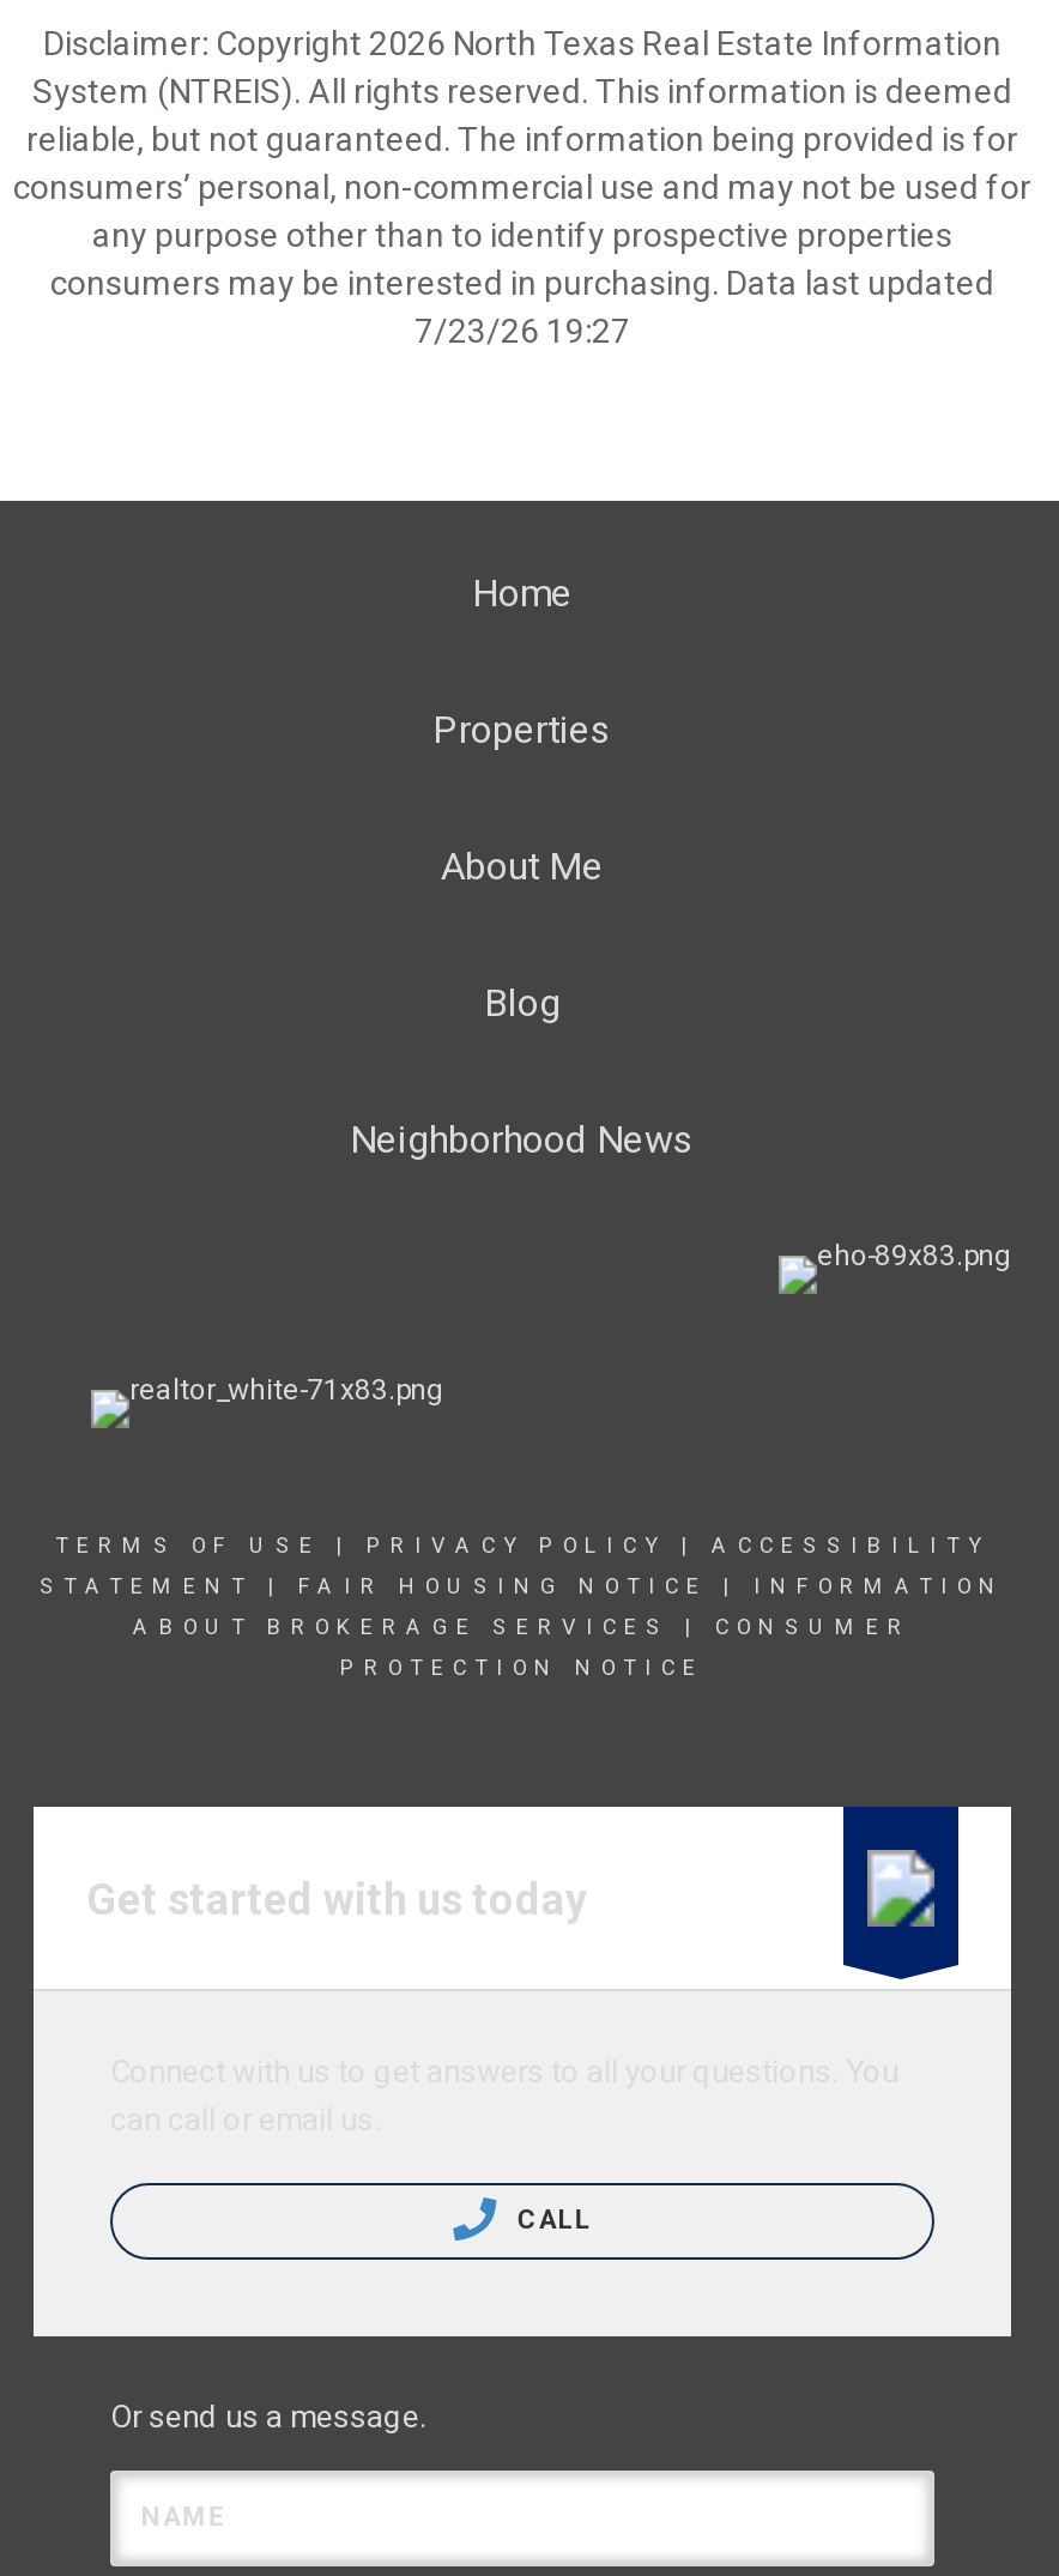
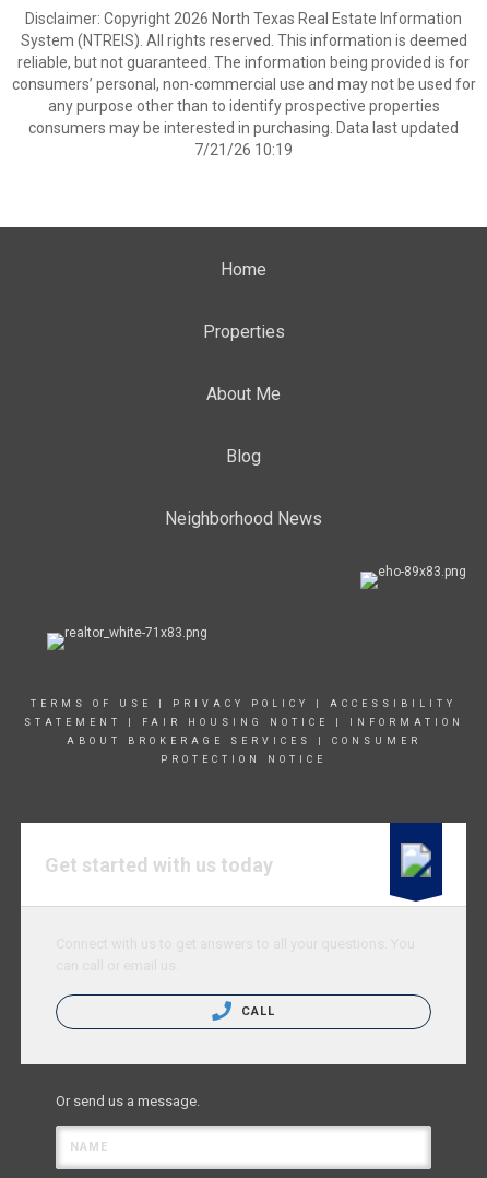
- 7/23/26 19:27
+ 7/21/26 10:19
